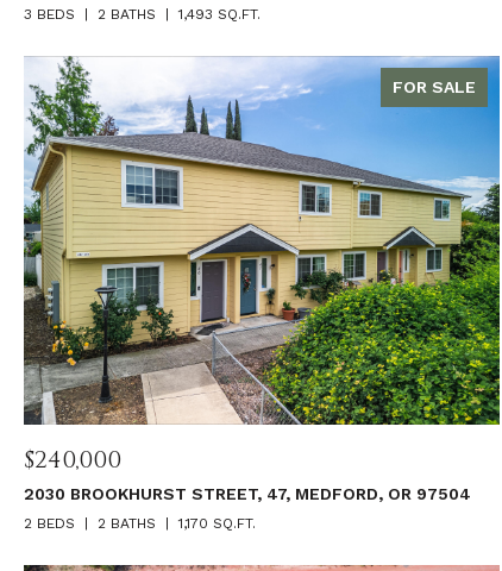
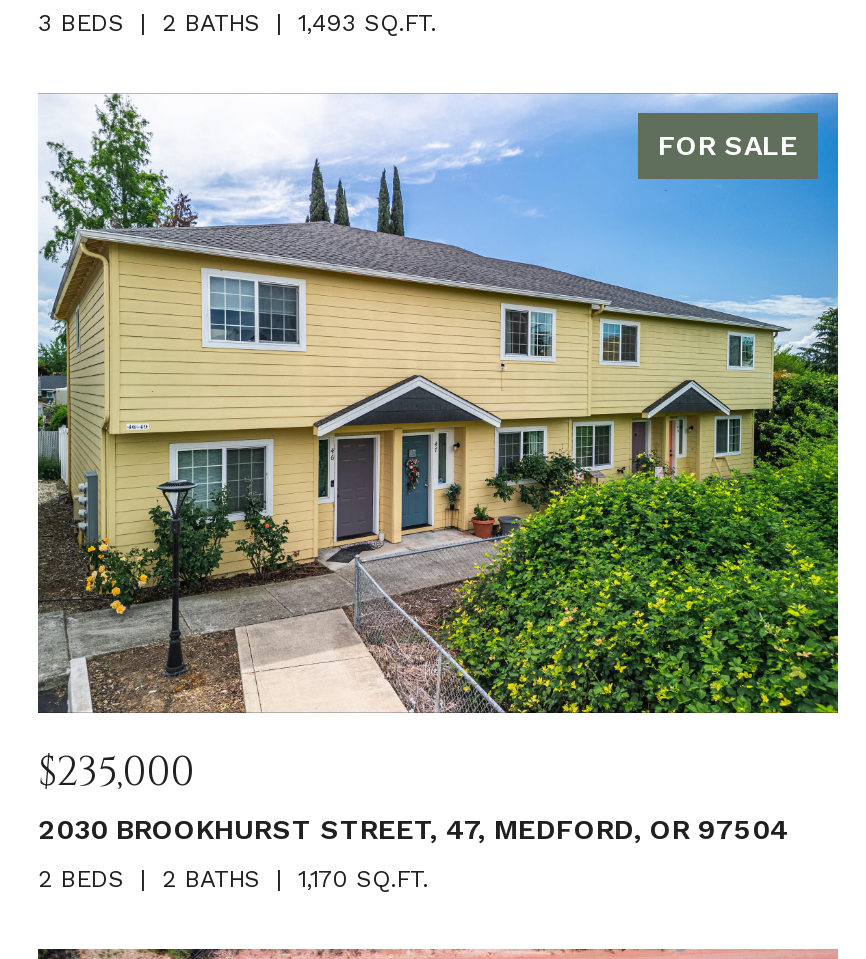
- $240,000
+ $235,000
